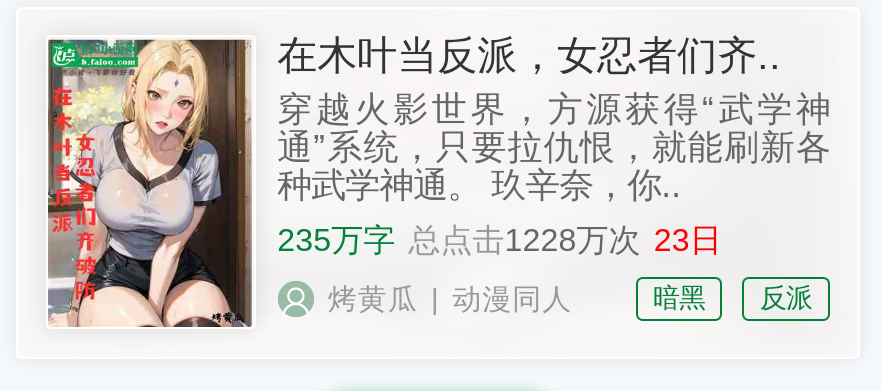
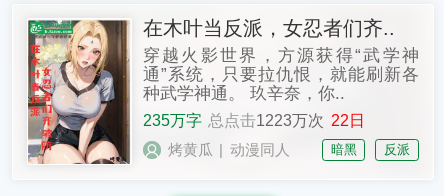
- 235万字 总点击1228万次 23日
+ 235万字 总点击1223万次 22日
